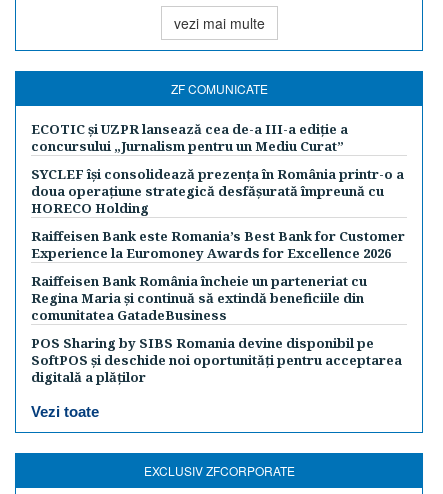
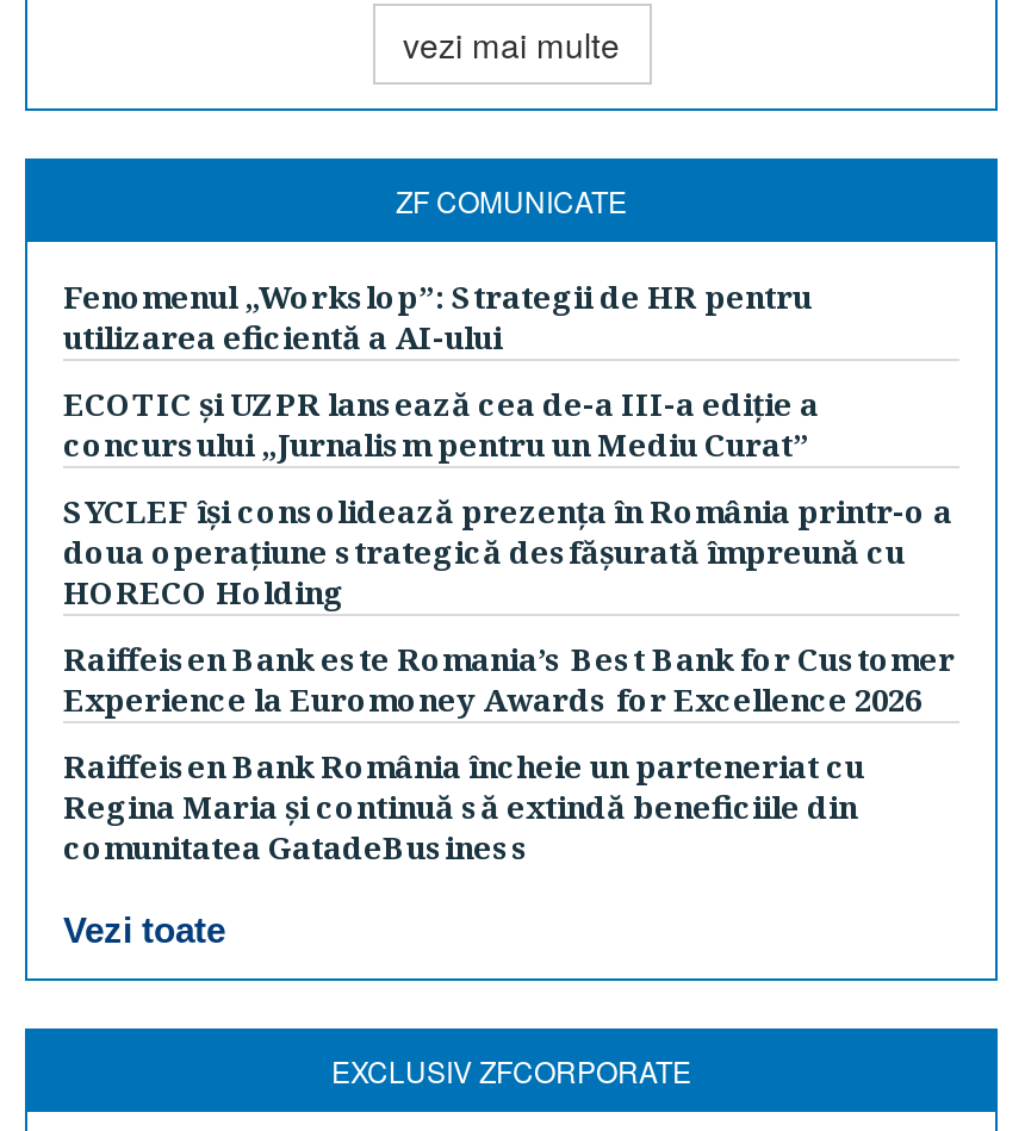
+ Fenomenul „Workslop”: Strategii de HR pentru
+ utilizarea eficientă a AI-ului

moved down: ECOTIC și UZPR lansează cea de-a III-a ediție a | concursului „Jurnalism pentru un Mediu Curat” | SYCLEF își consolidează prezența în România printr-o a | ... | Regina Maria și continuă să extindă beneficiile din | comunitatea GatadeBusiness

- POS Sharing by SIBS Romania devine disponibil pe
- SoftPOS și deschide noi oportunități pentru acceptarea
- digitală a plăților
